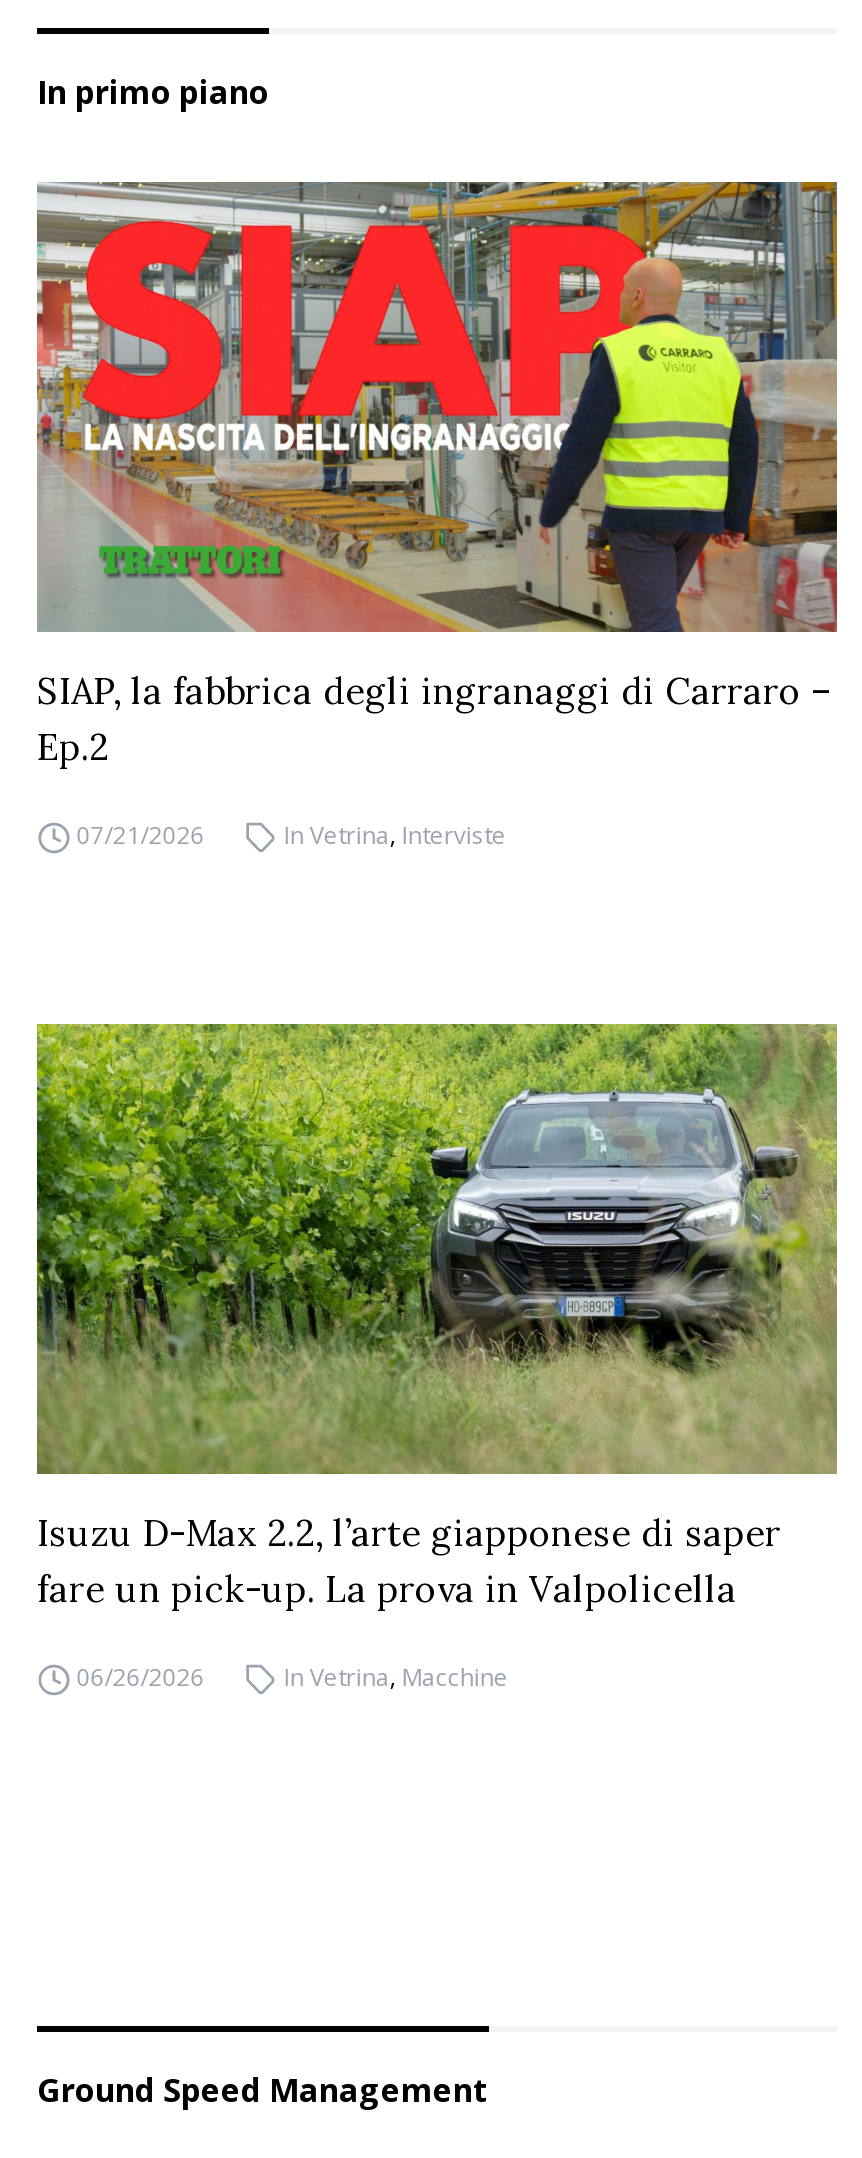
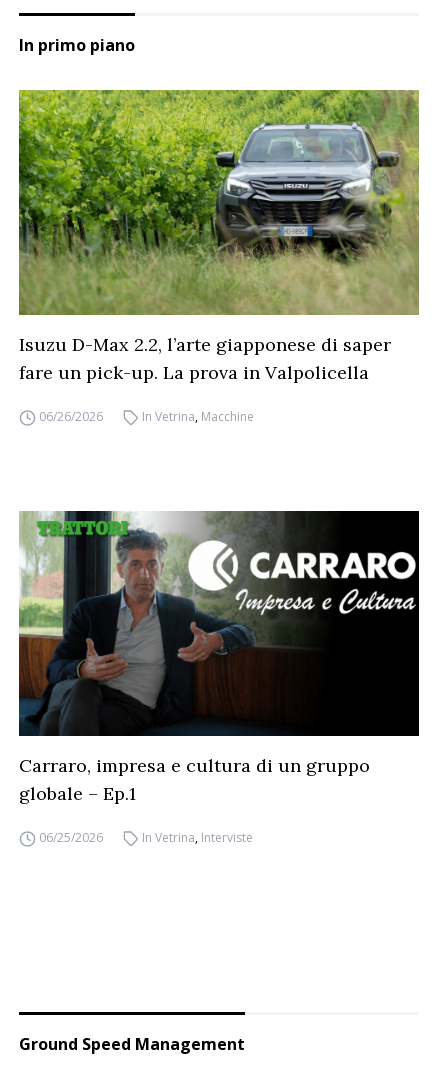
- [image]
- SIAP, la fabbrica degli ingranaggi di Carraro –
- Ep.2
- 07/21/2026

moved down: In Vetrina, Interviste

moved up: [image] | Isuzu D-Max 2.2, l’arte giapponese di saper | fare un pick-up. La prova in Valpolicella | 06/26/2026 | In Vetrina, Macchine

+ [image]
+ Carraro, impresa e cultura di un gruppo
+ globale – Ep.1
+ 06/25/2026
